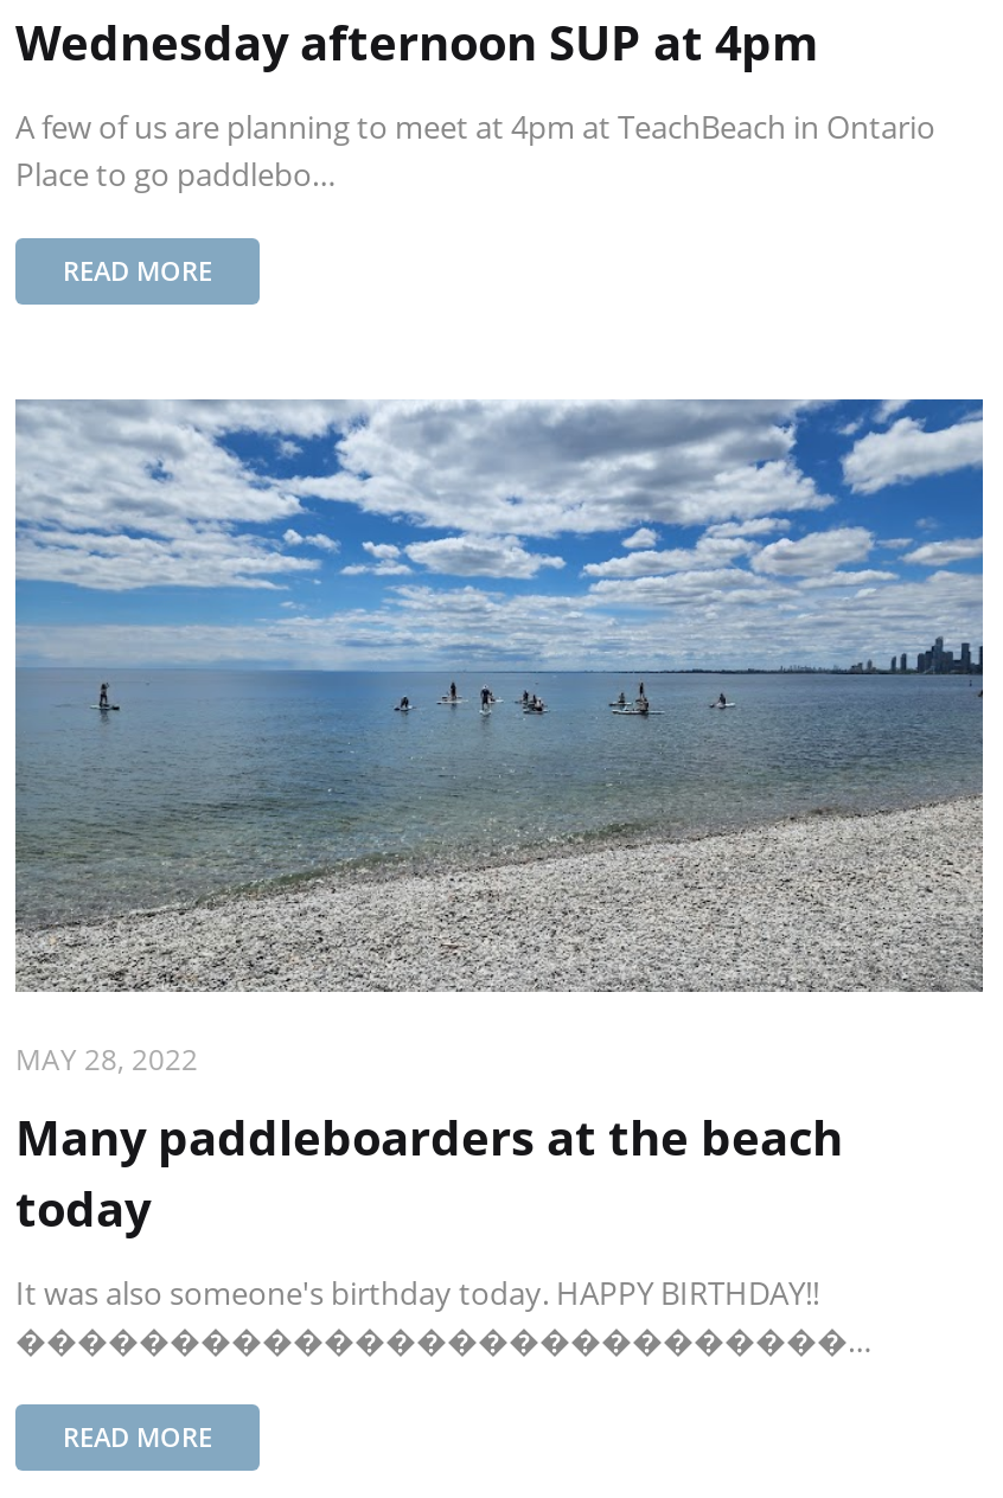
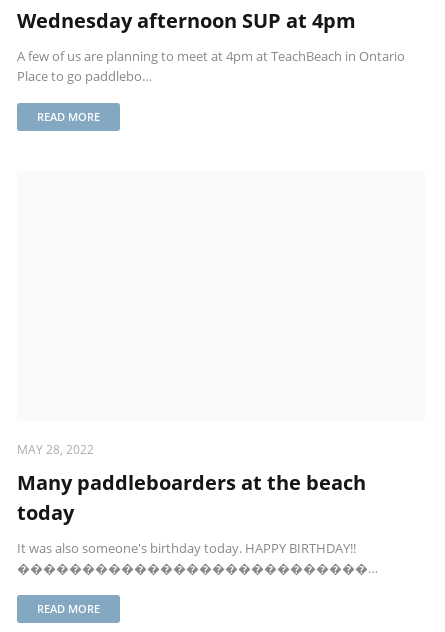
- [image]
